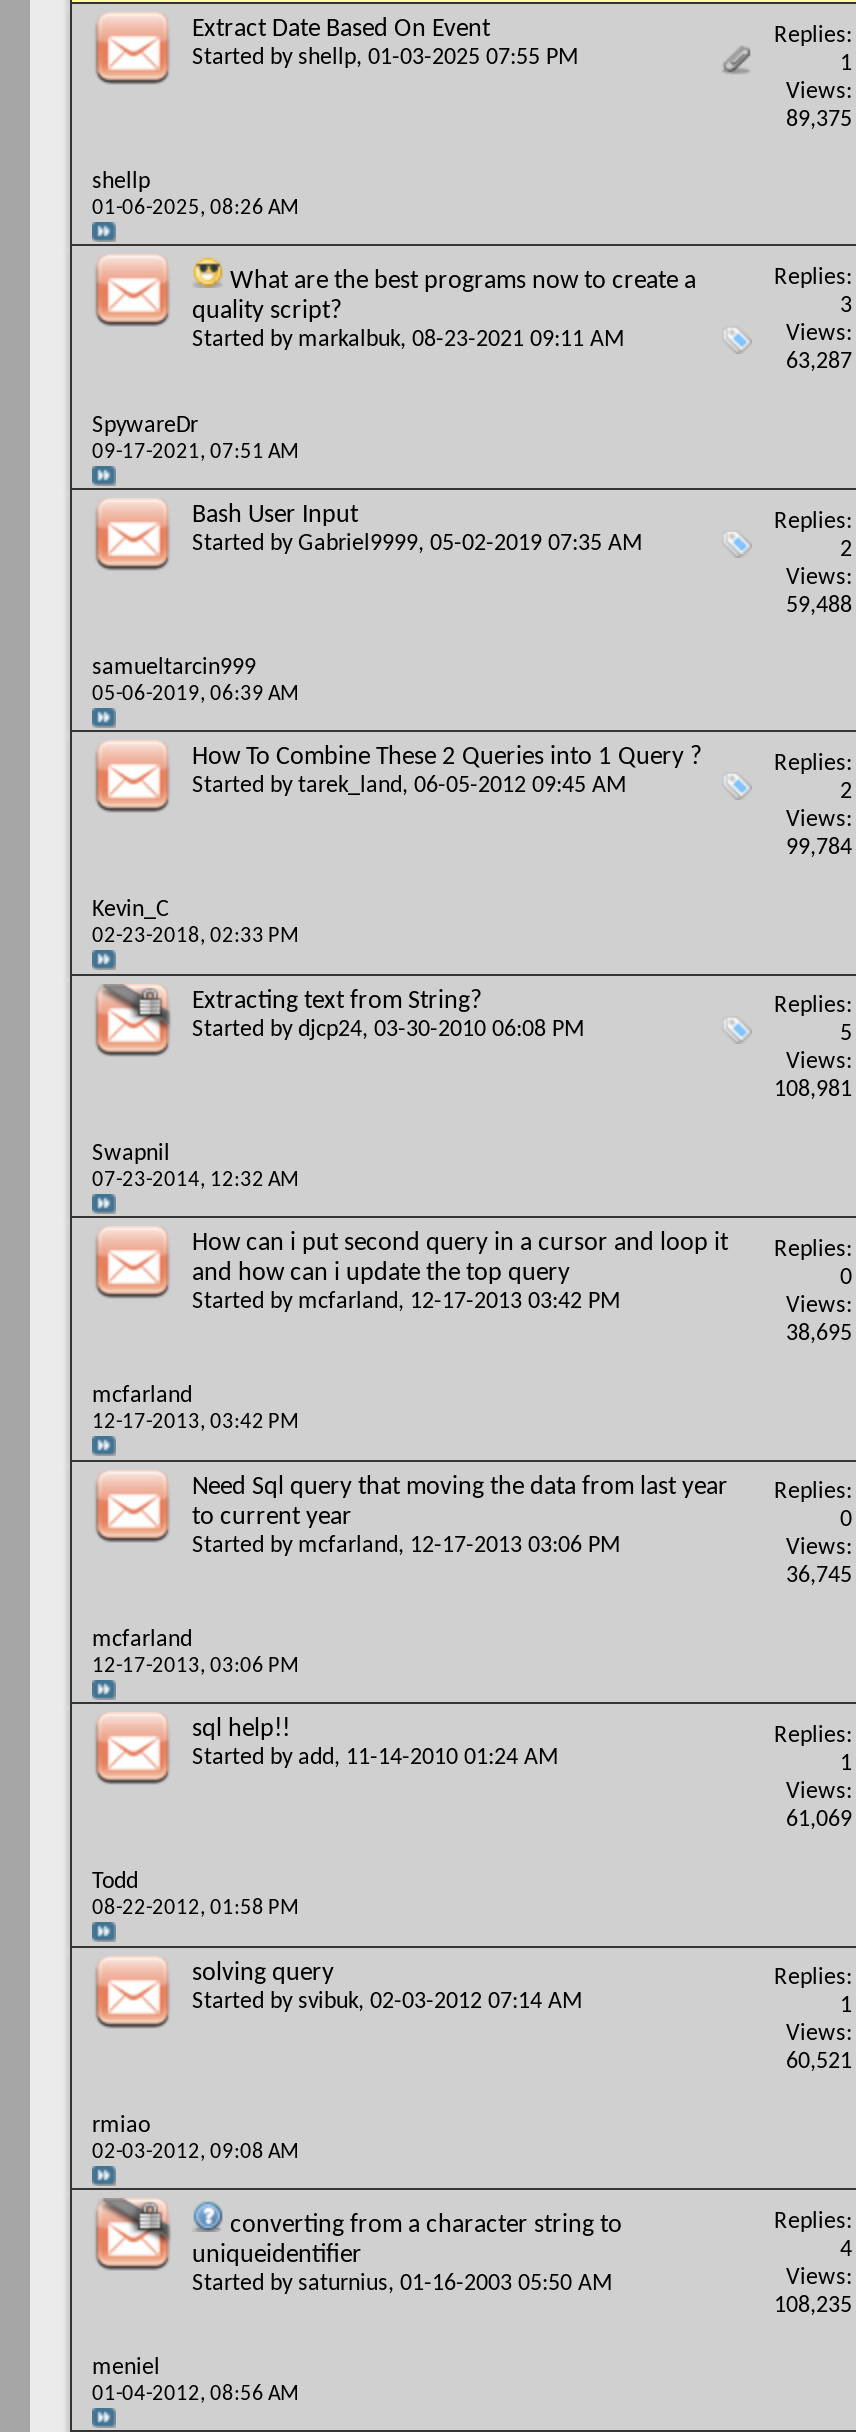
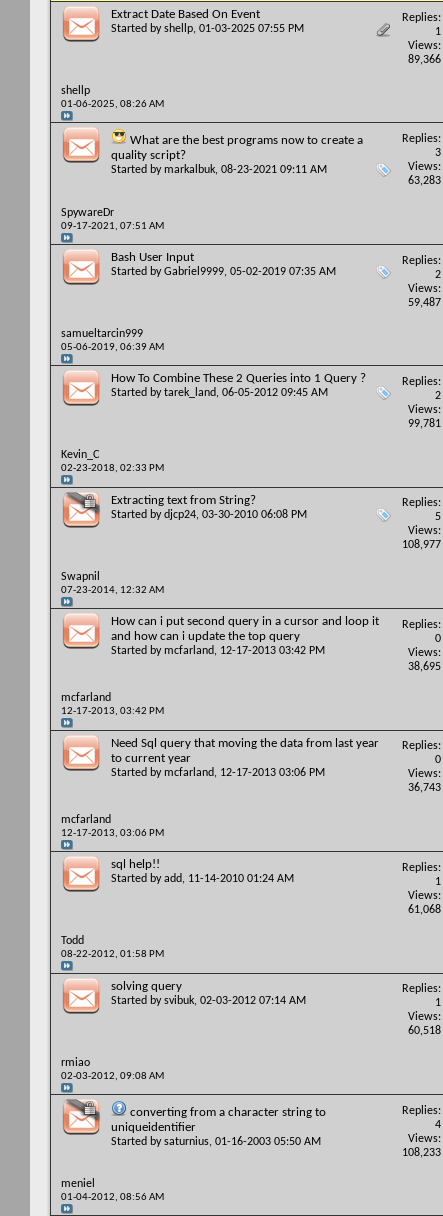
- 89,375
+ 89,366

- 63,287
+ 63,283

- 59,488
+ 59,487

- 99,784
+ 99,781

- 108,981
+ 108,977

- 36,745
+ 36,743

- 61,069
+ 61,068

- 60,521
+ 60,518

- 108,235
+ 108,233
